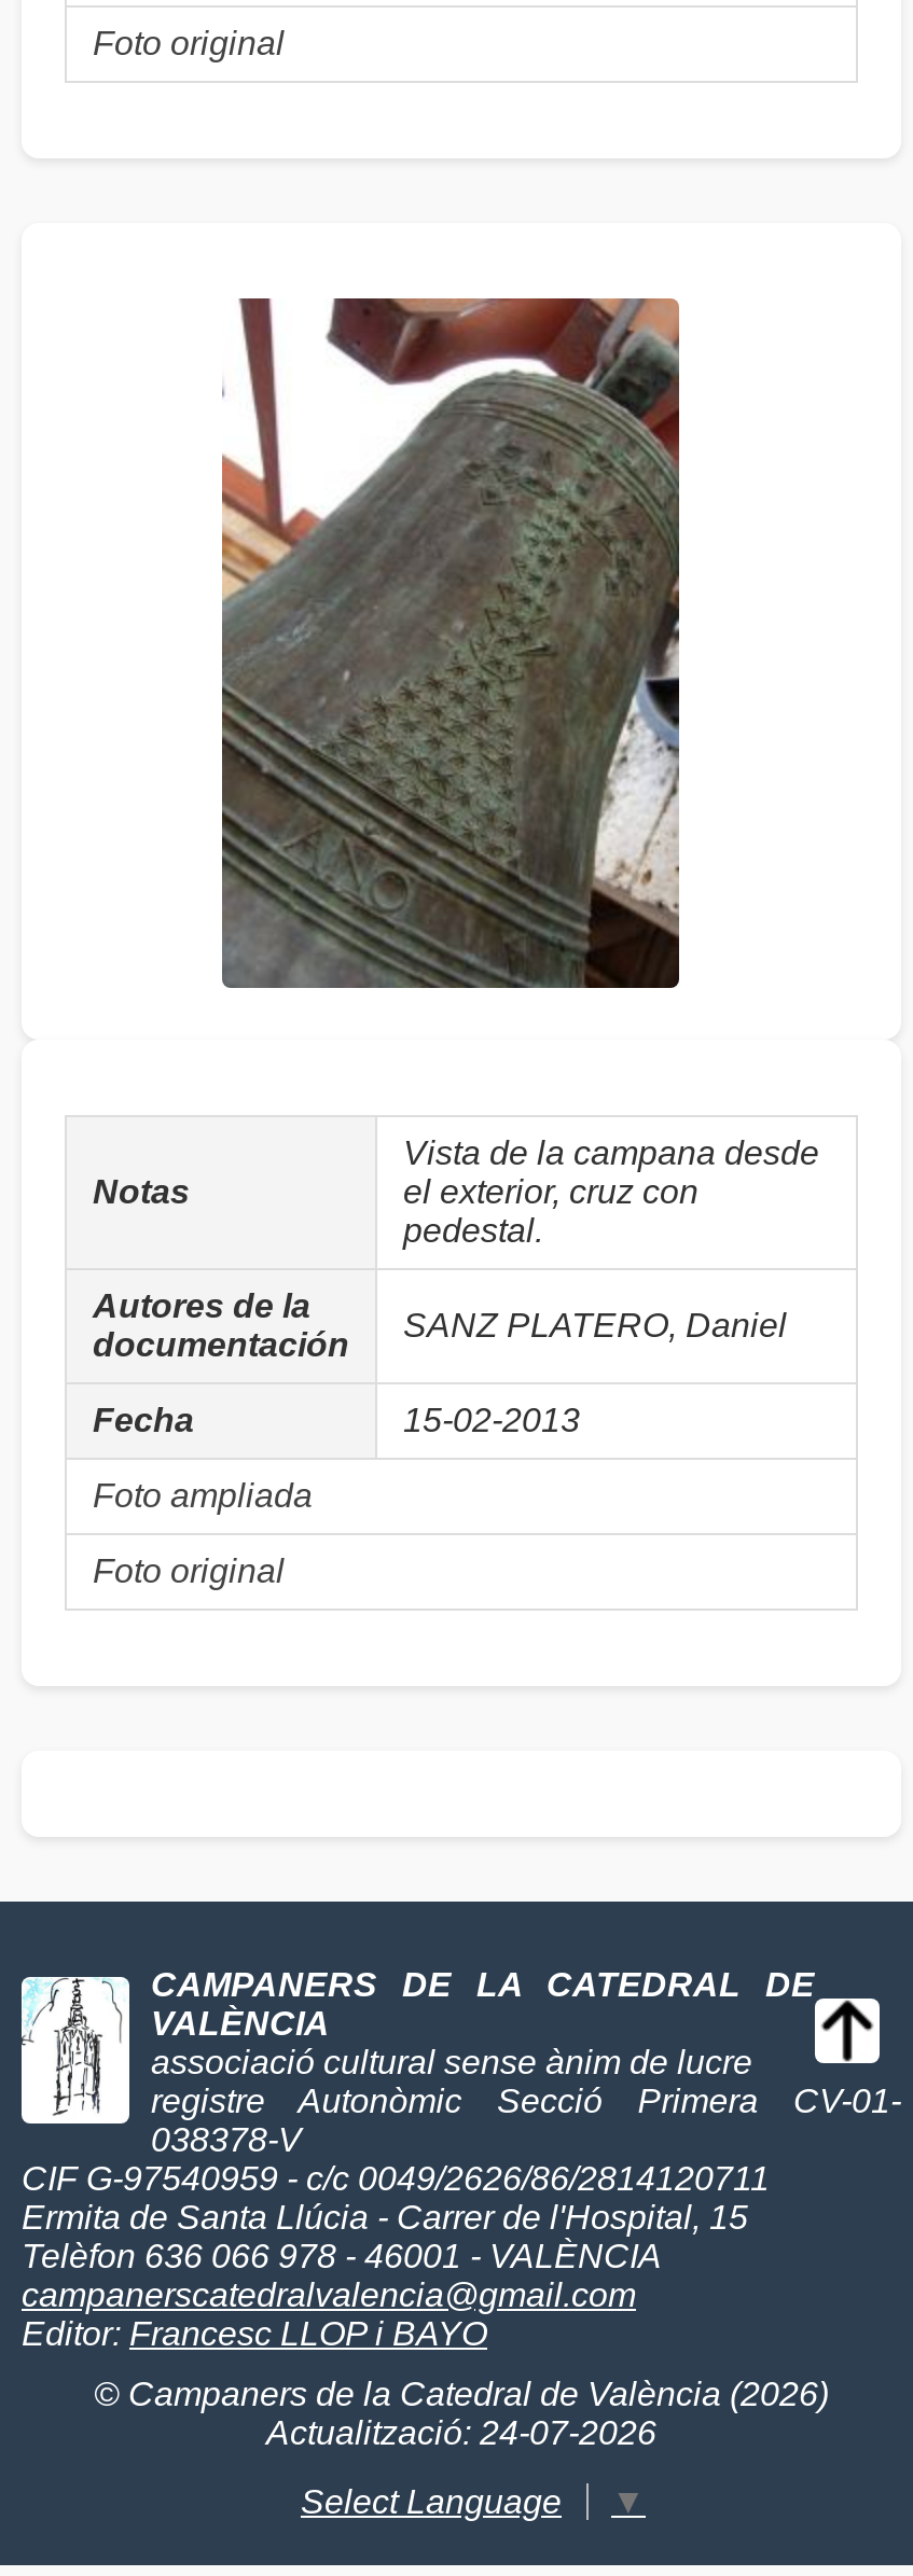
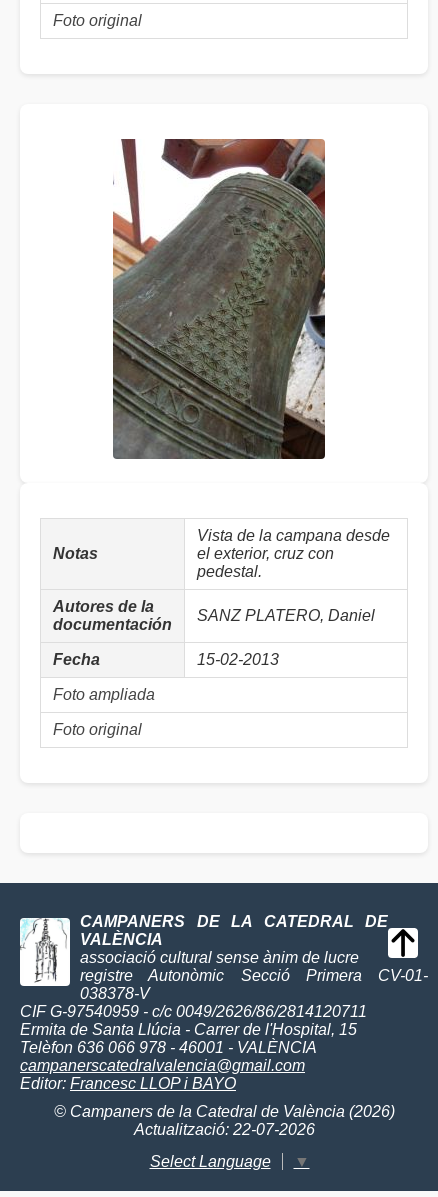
- Actualització: 24-07-2026
+ Actualització: 22-07-2026
